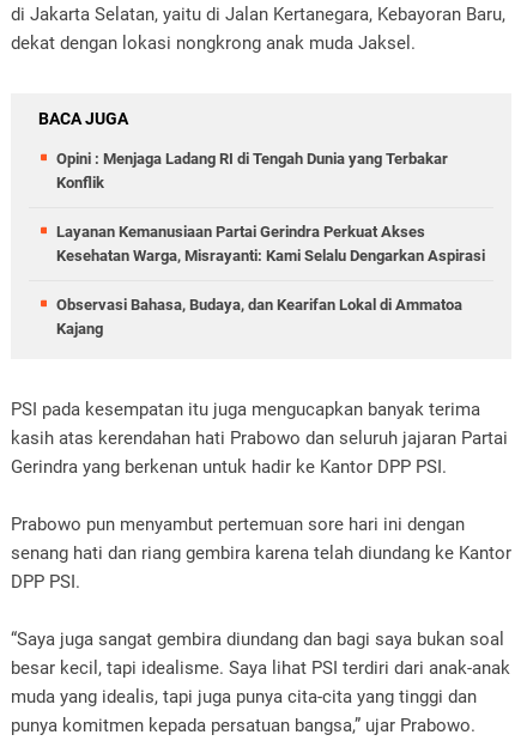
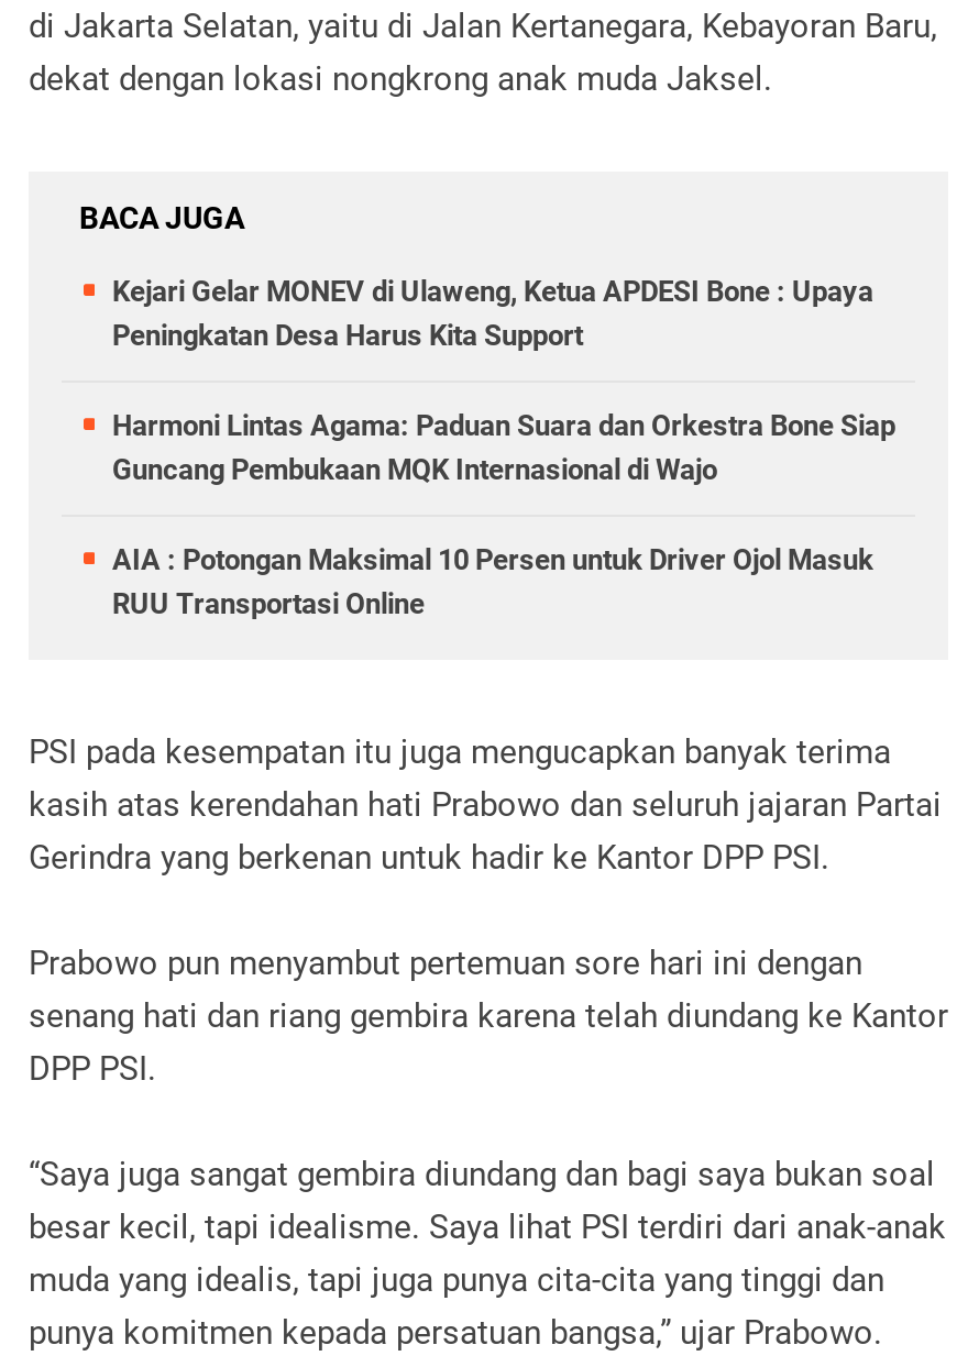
- Opini : Menjaga Ladang RI di Tengah Dunia yang Terbakar
- Konflik
+ Kejari Gelar MONEV di Ulaweng, Ketua APDESI Bone : Upaya
+ Peningkatan Desa Harus Kita Support

- Layanan Kemanusiaan Partai Gerindra Perkuat Akses
- Kesehatan Warga, Misrayanti: Kami Selalu Dengarkan Aspirasi
+ Harmoni Lintas Agama: Paduan Suara dan Orkestra Bone Siap
+ Guncang Pembukaan MQK Internasional di Wajo

- Observasi Bahasa, Budaya, dan Kearifan Lokal di Ammatoa
- Kajang
+ AIA : Potongan Maksimal 10 Persen untuk Driver Ojol Masuk
+ RUU Transportasi Online
